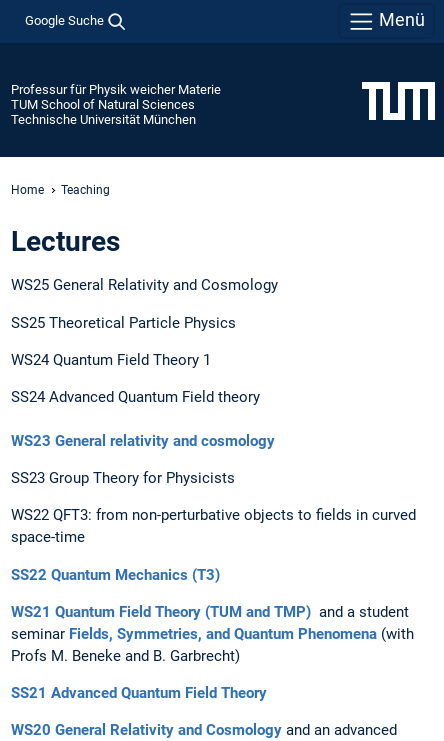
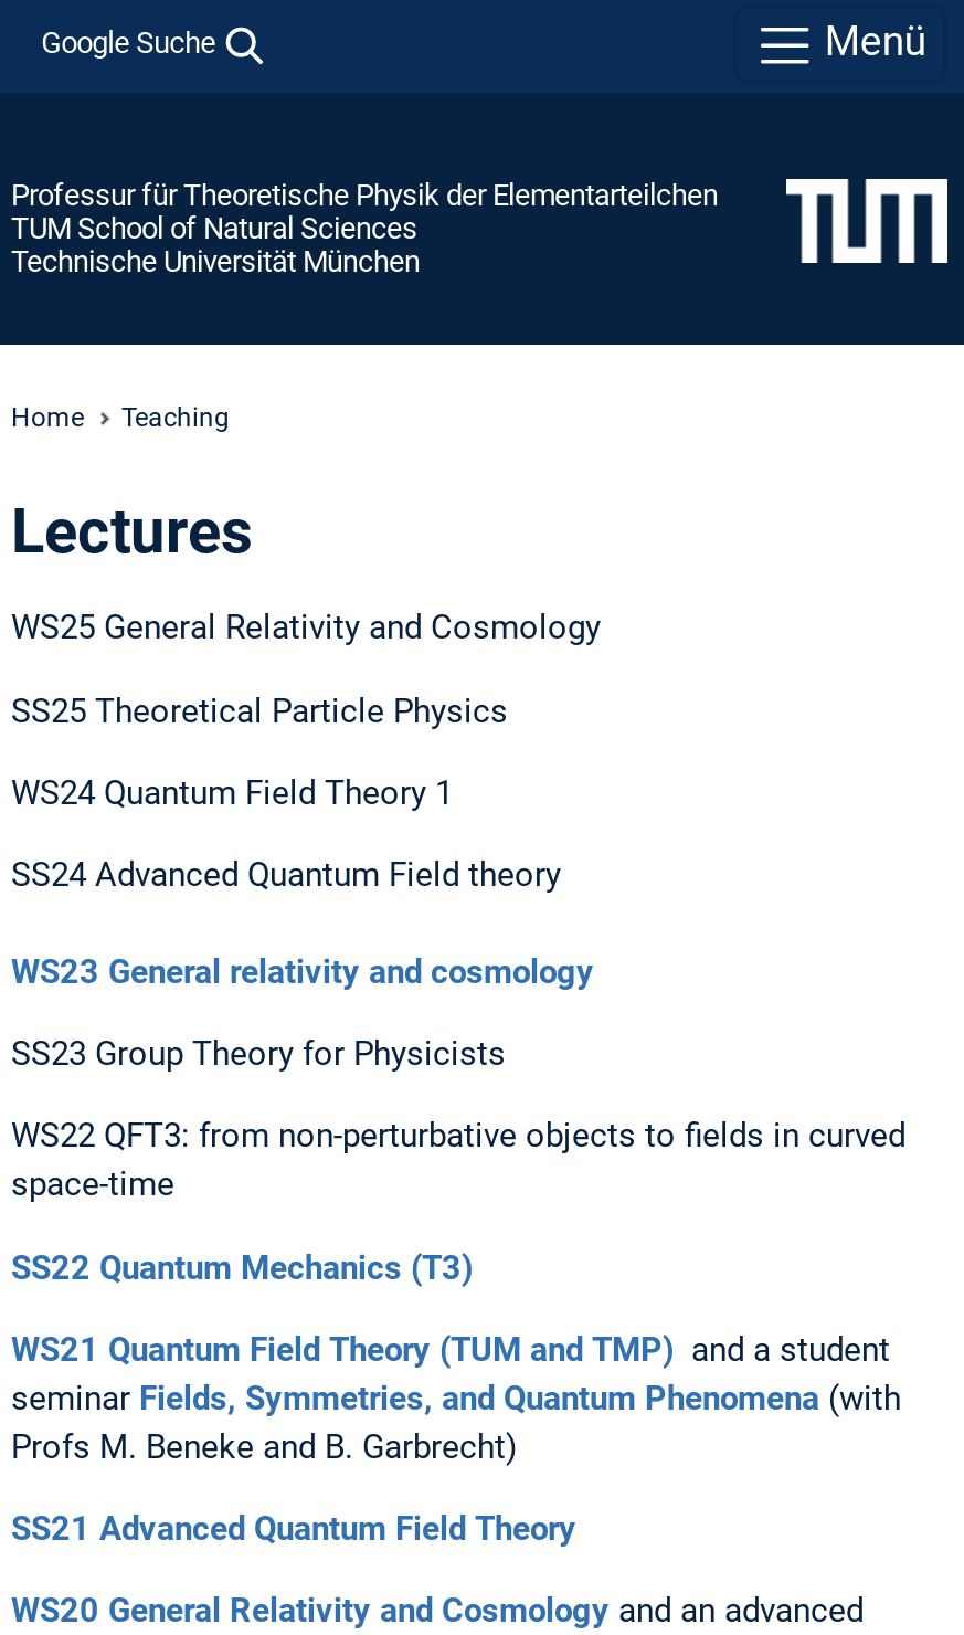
- Professur für Physik weicher Materie
+ Professur für Theoretische Physik der Elementarteilchen
